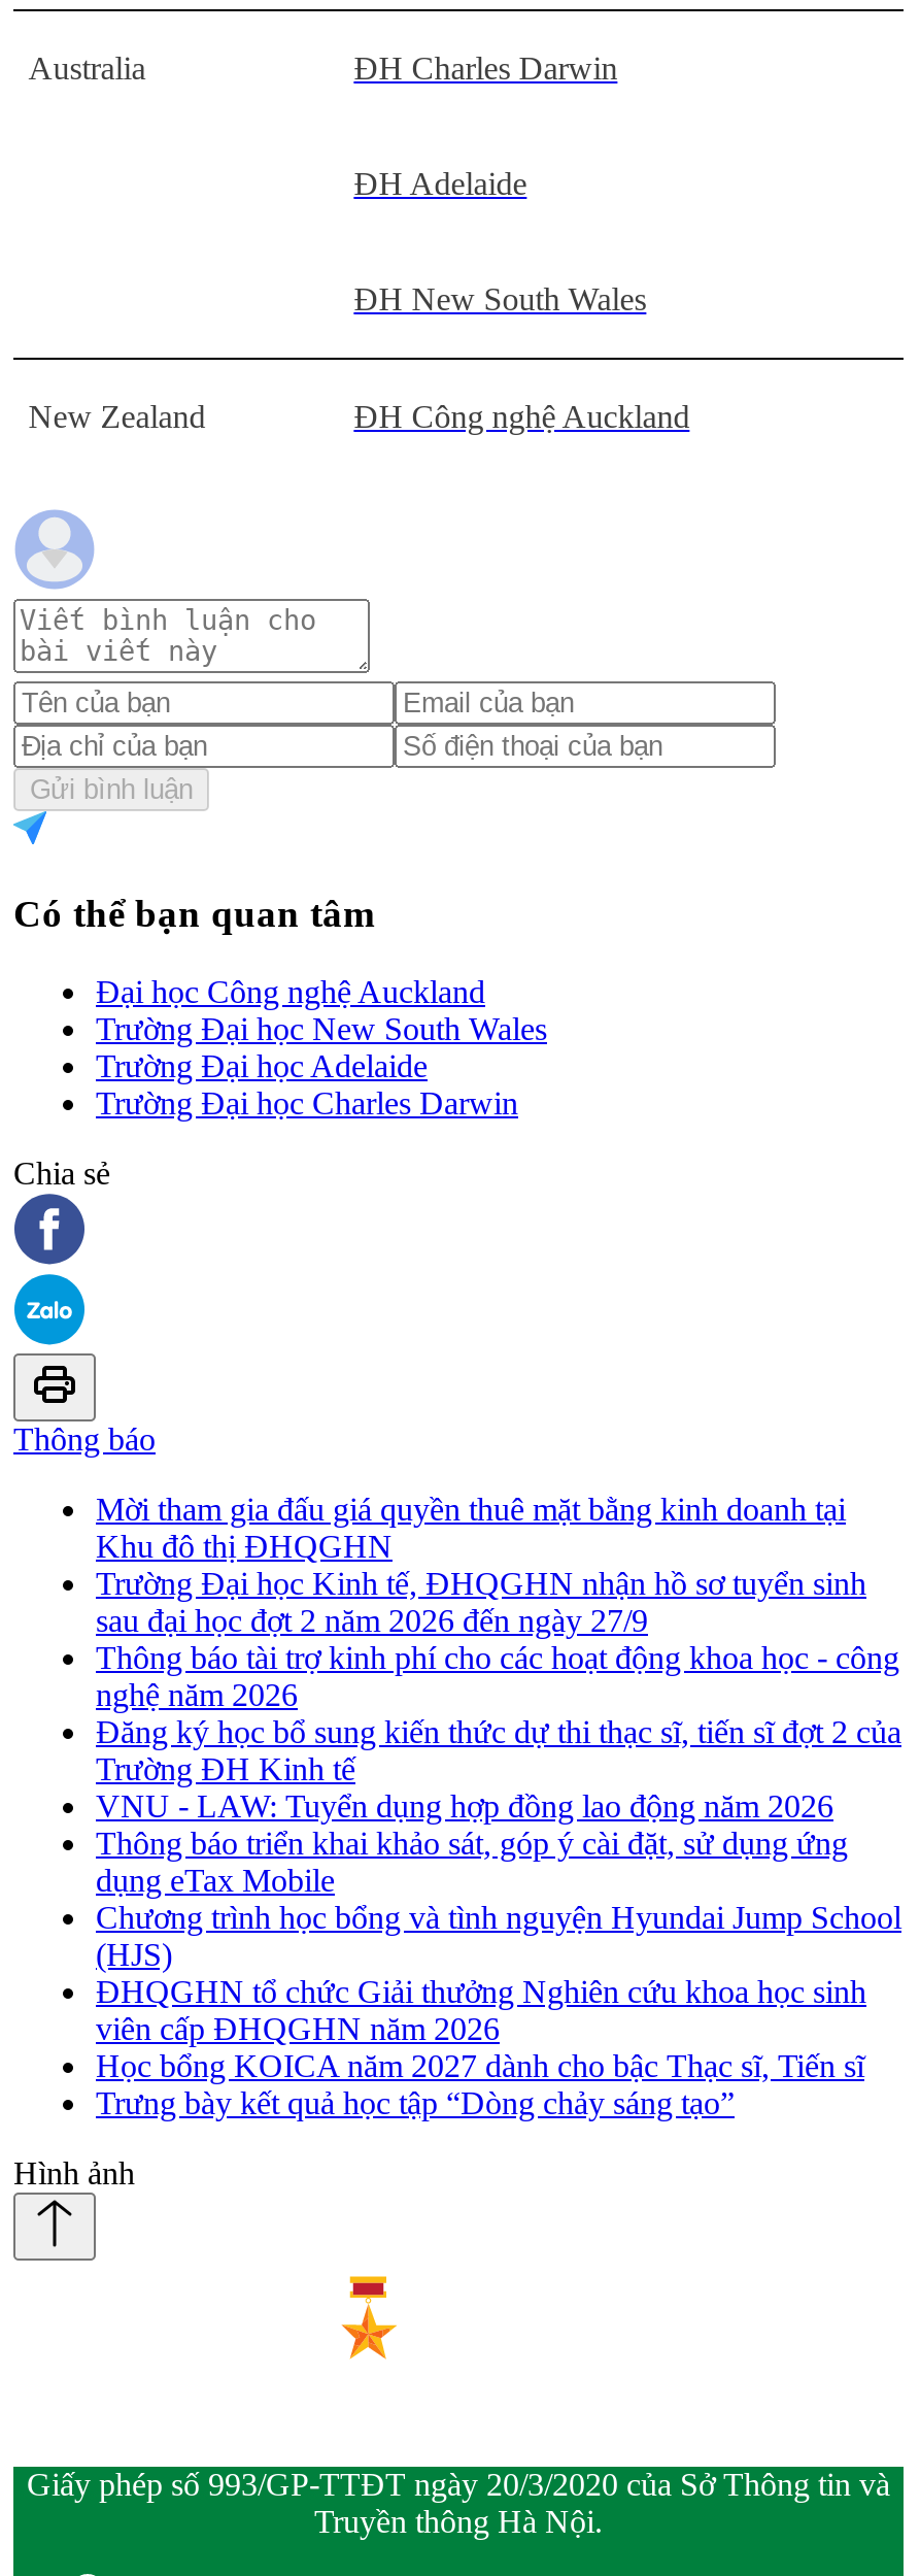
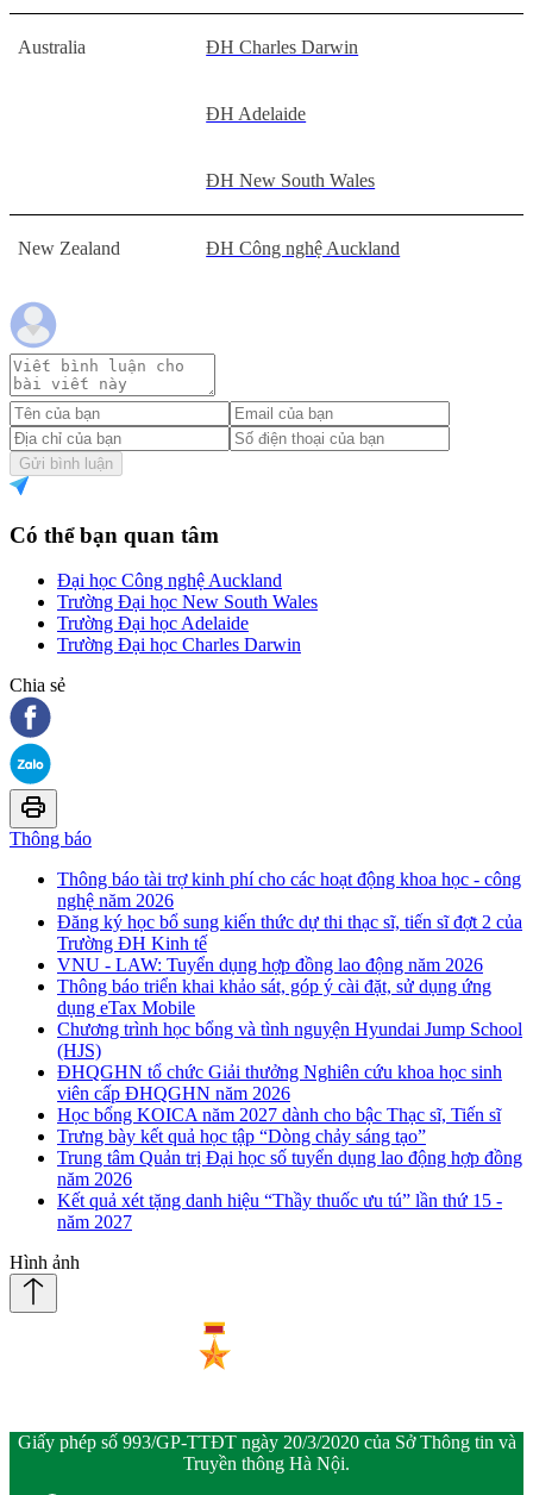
- Mời tham gia đấu giá quyền thuê mặt bằng kinh doanh tại
- Khu đô thị ĐHQGHN
- Trường Đại học Kinh tế, ĐHQGHN nhận hồ sơ tuyển sinh
- sau đại học đợt 2 năm 2026 đến ngày 27/9

moved up: Thông báo tài trợ kinh phí cho các hoạt động khoa học - công | nghệ năm 2026 | Đăng ký học bổ sung kiến thức dự thi thạc sĩ, tiến sĩ đợt 2 của | ... | Học bổng KOICA năm 2027 dành cho bậc Thạc sĩ, Tiến sĩ | Trưng bày kết quả học tập “Dòng chảy sáng tạo”

+ Trung tâm Quản trị Đại học số tuyển dụng lao động hợp đồng
+ năm 2026
+ Kết quả xét tặng danh hiệu “Thầy thuốc ưu tú” lần thứ 15 -
+ năm 2027
